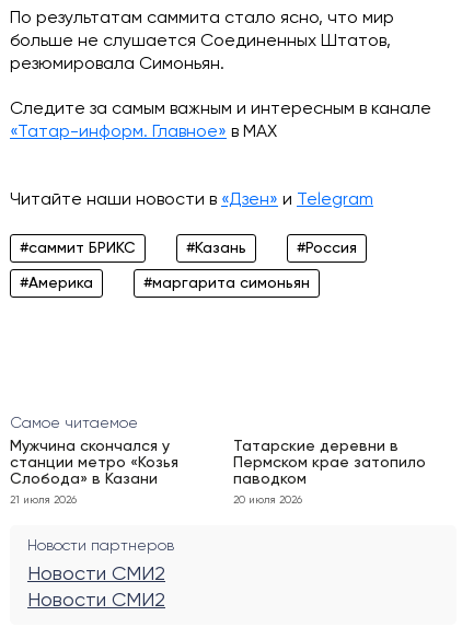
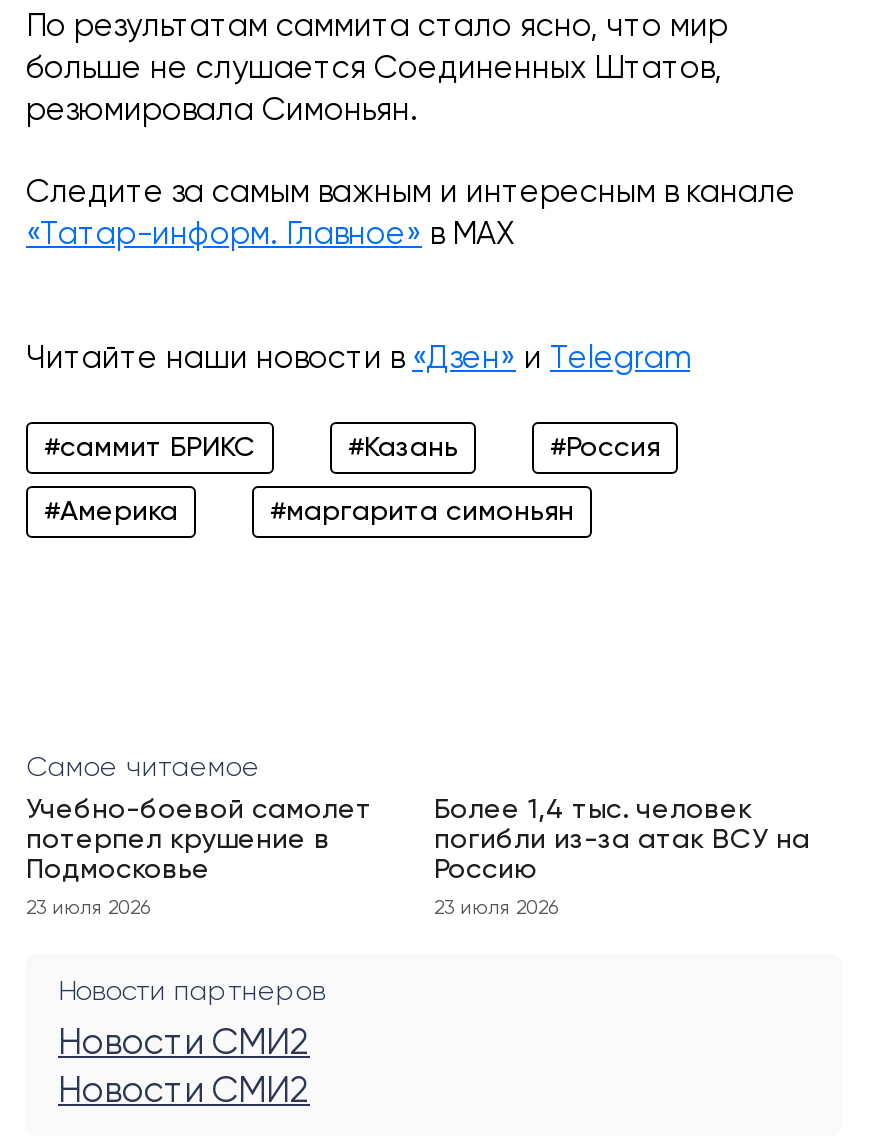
- Мужчина скончался у
- станции метро «Козья
- Слобода» в Казани
+ Учебно-боевой самолет
+ потерпел крушение в
+ Подмосковье

- Татарские деревни в
- Пермском крае затопило
- паводком
+ Более 1,4 тыс. человек
+ погибли из-за атак ВСУ на
+ Россию

- 21 июля 2026
+ 23 июля 2026

- 20 июля 2026
+ 23 июля 2026
